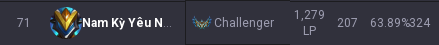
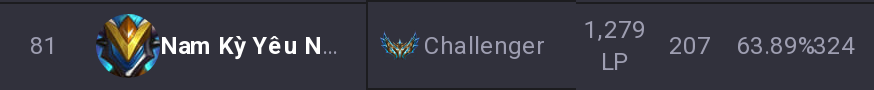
- 71
+ 81
